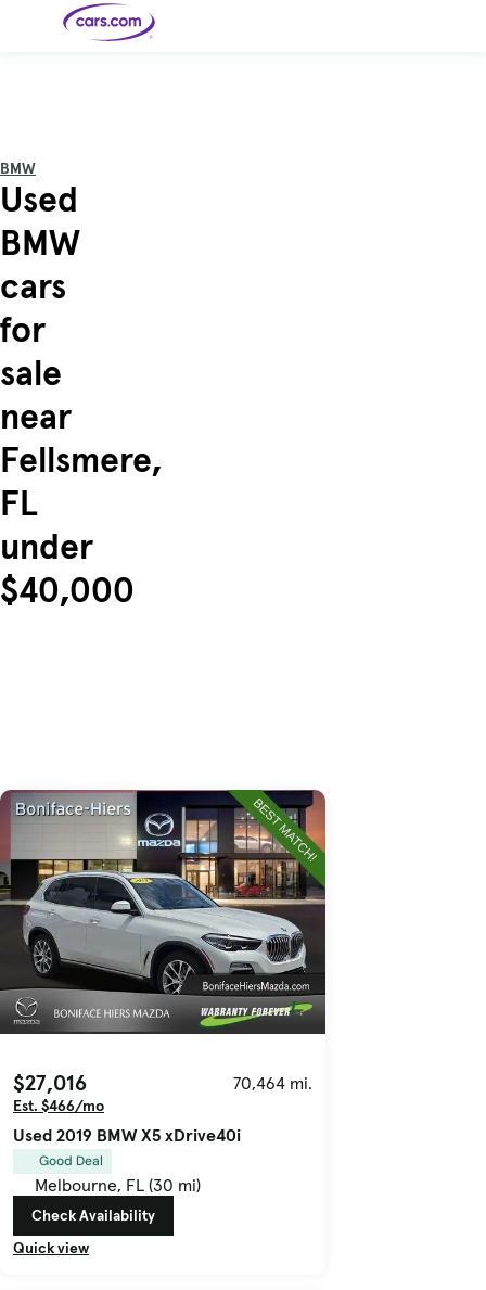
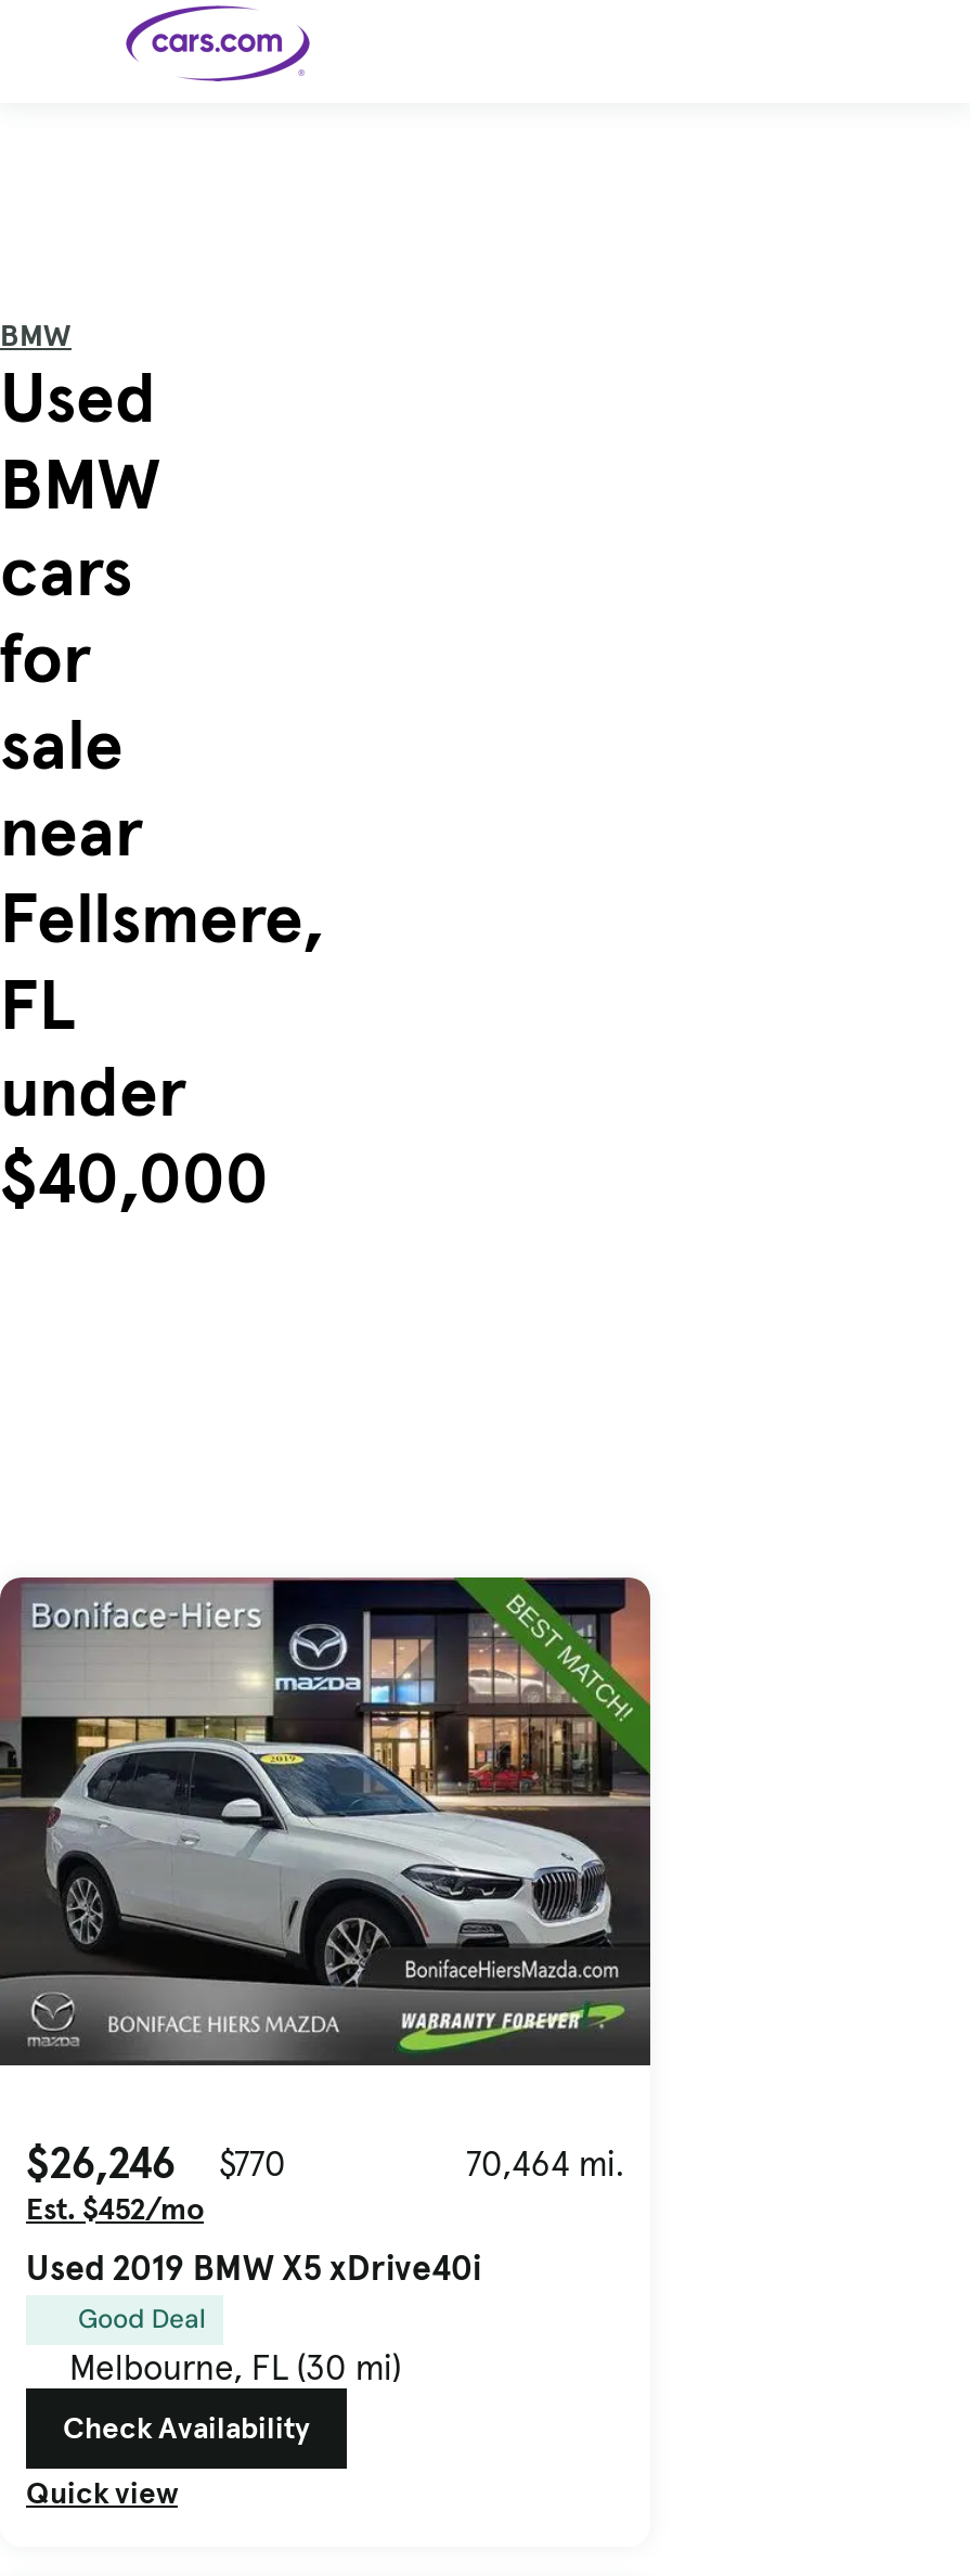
- $27,016
+ $26,246
+ $770

- Est. $466/mo
+ Est. $452/mo
